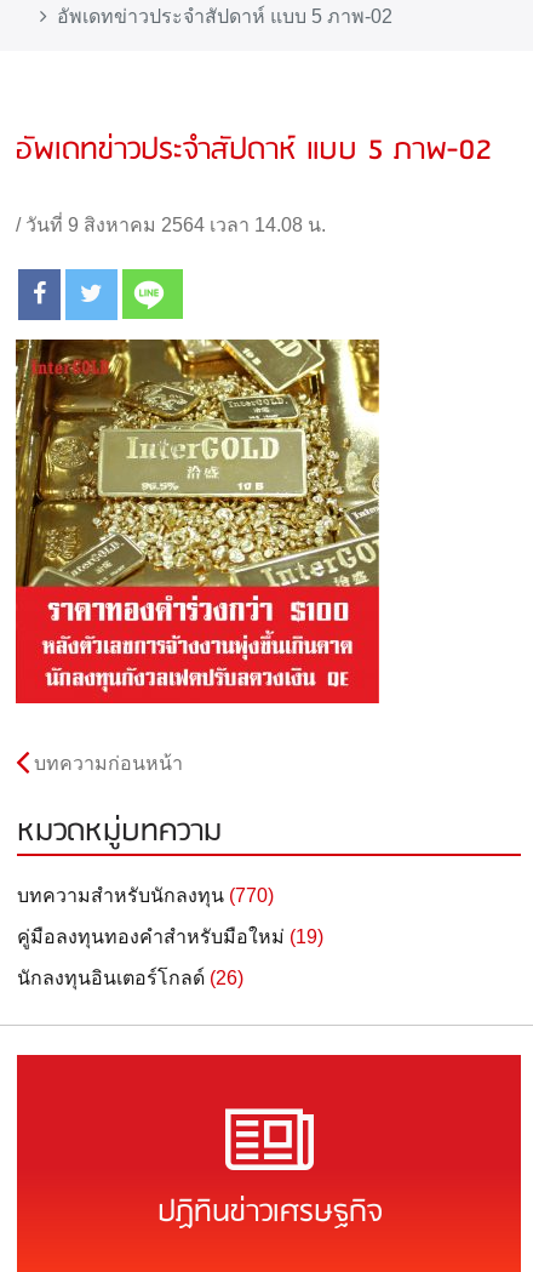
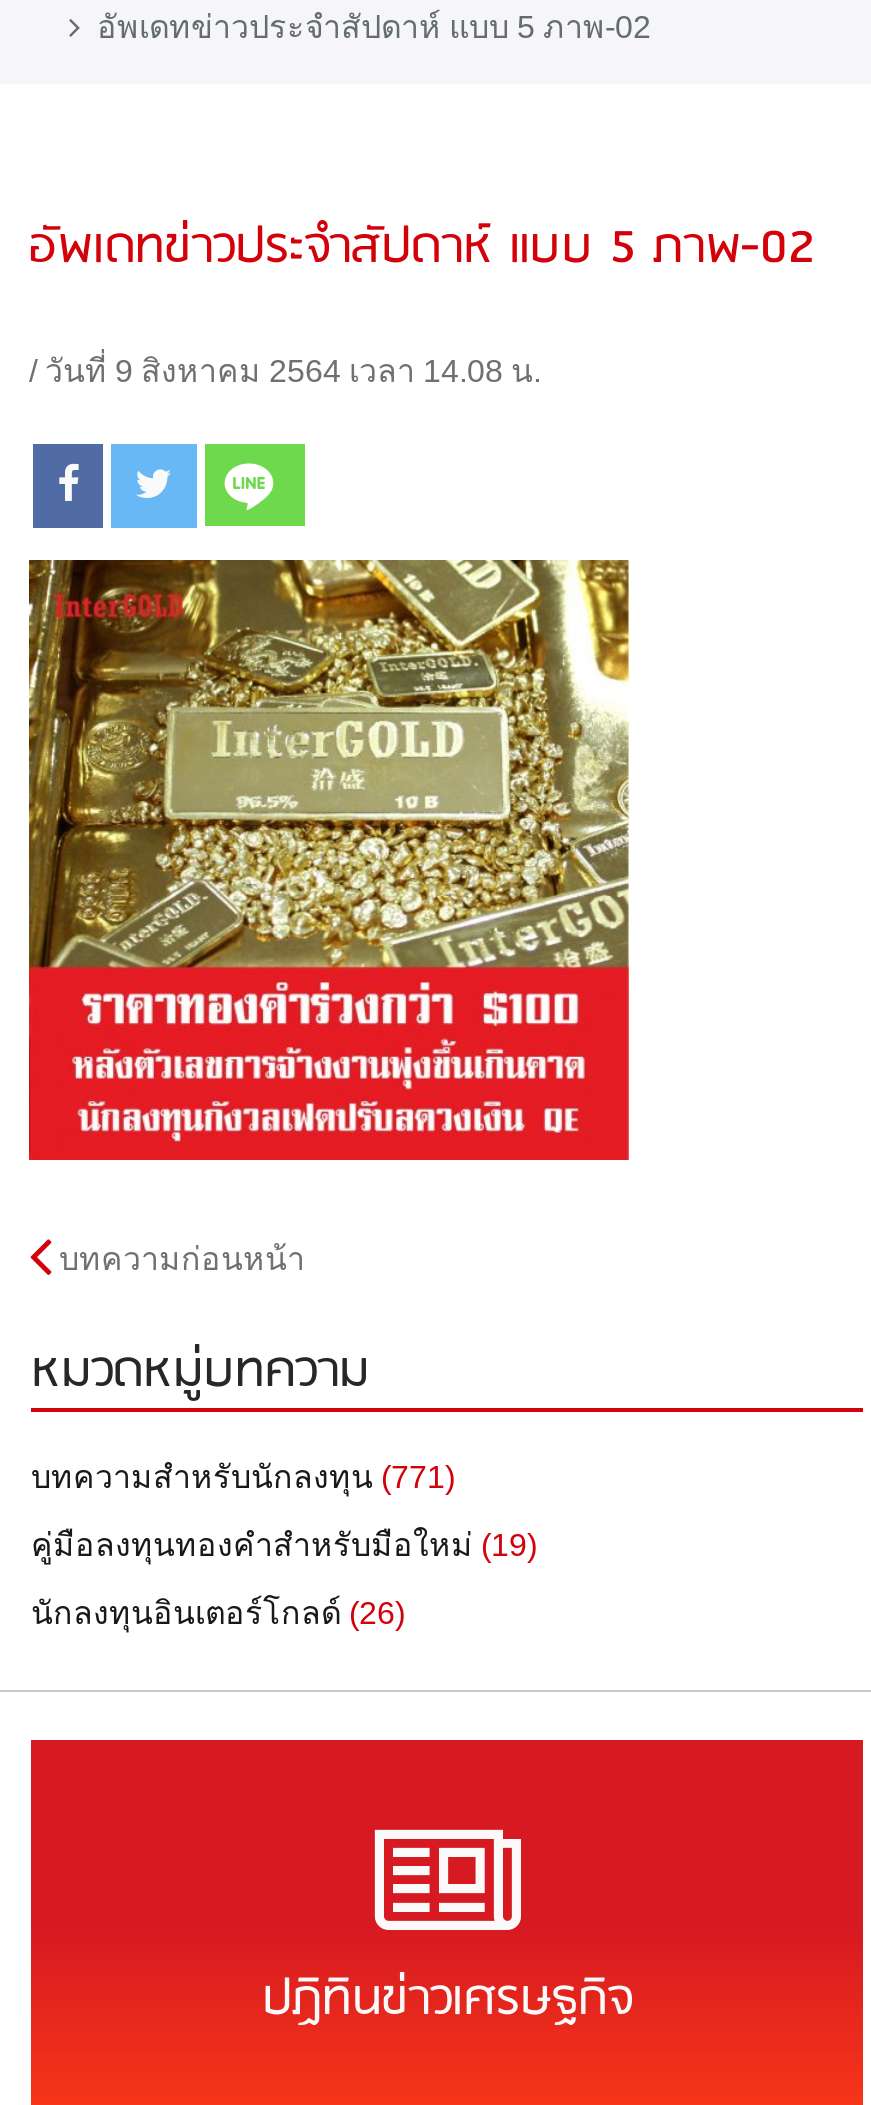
- บทความสำหรับนักลงทุน (770)
+ บทความสำหรับนักลงทุน (771)
